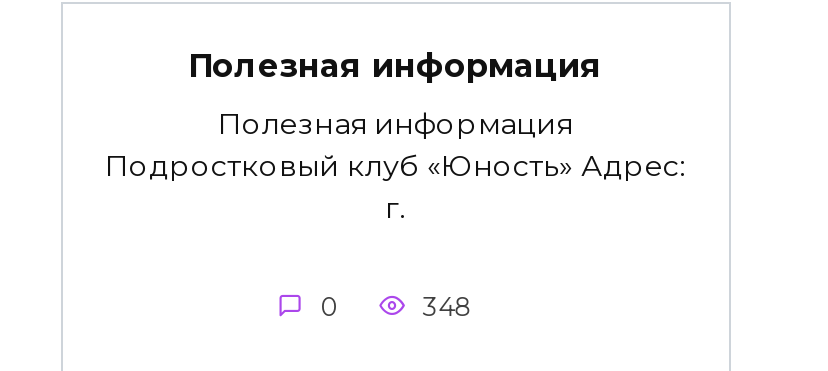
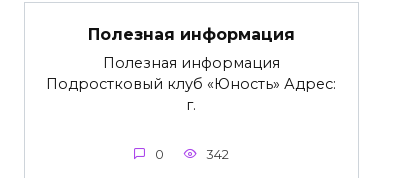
- 348
+ 342
